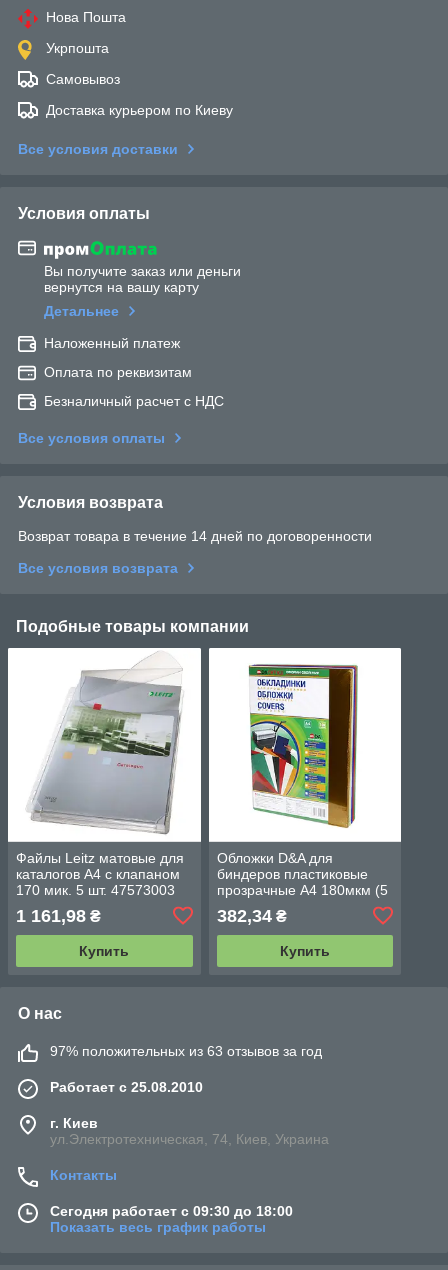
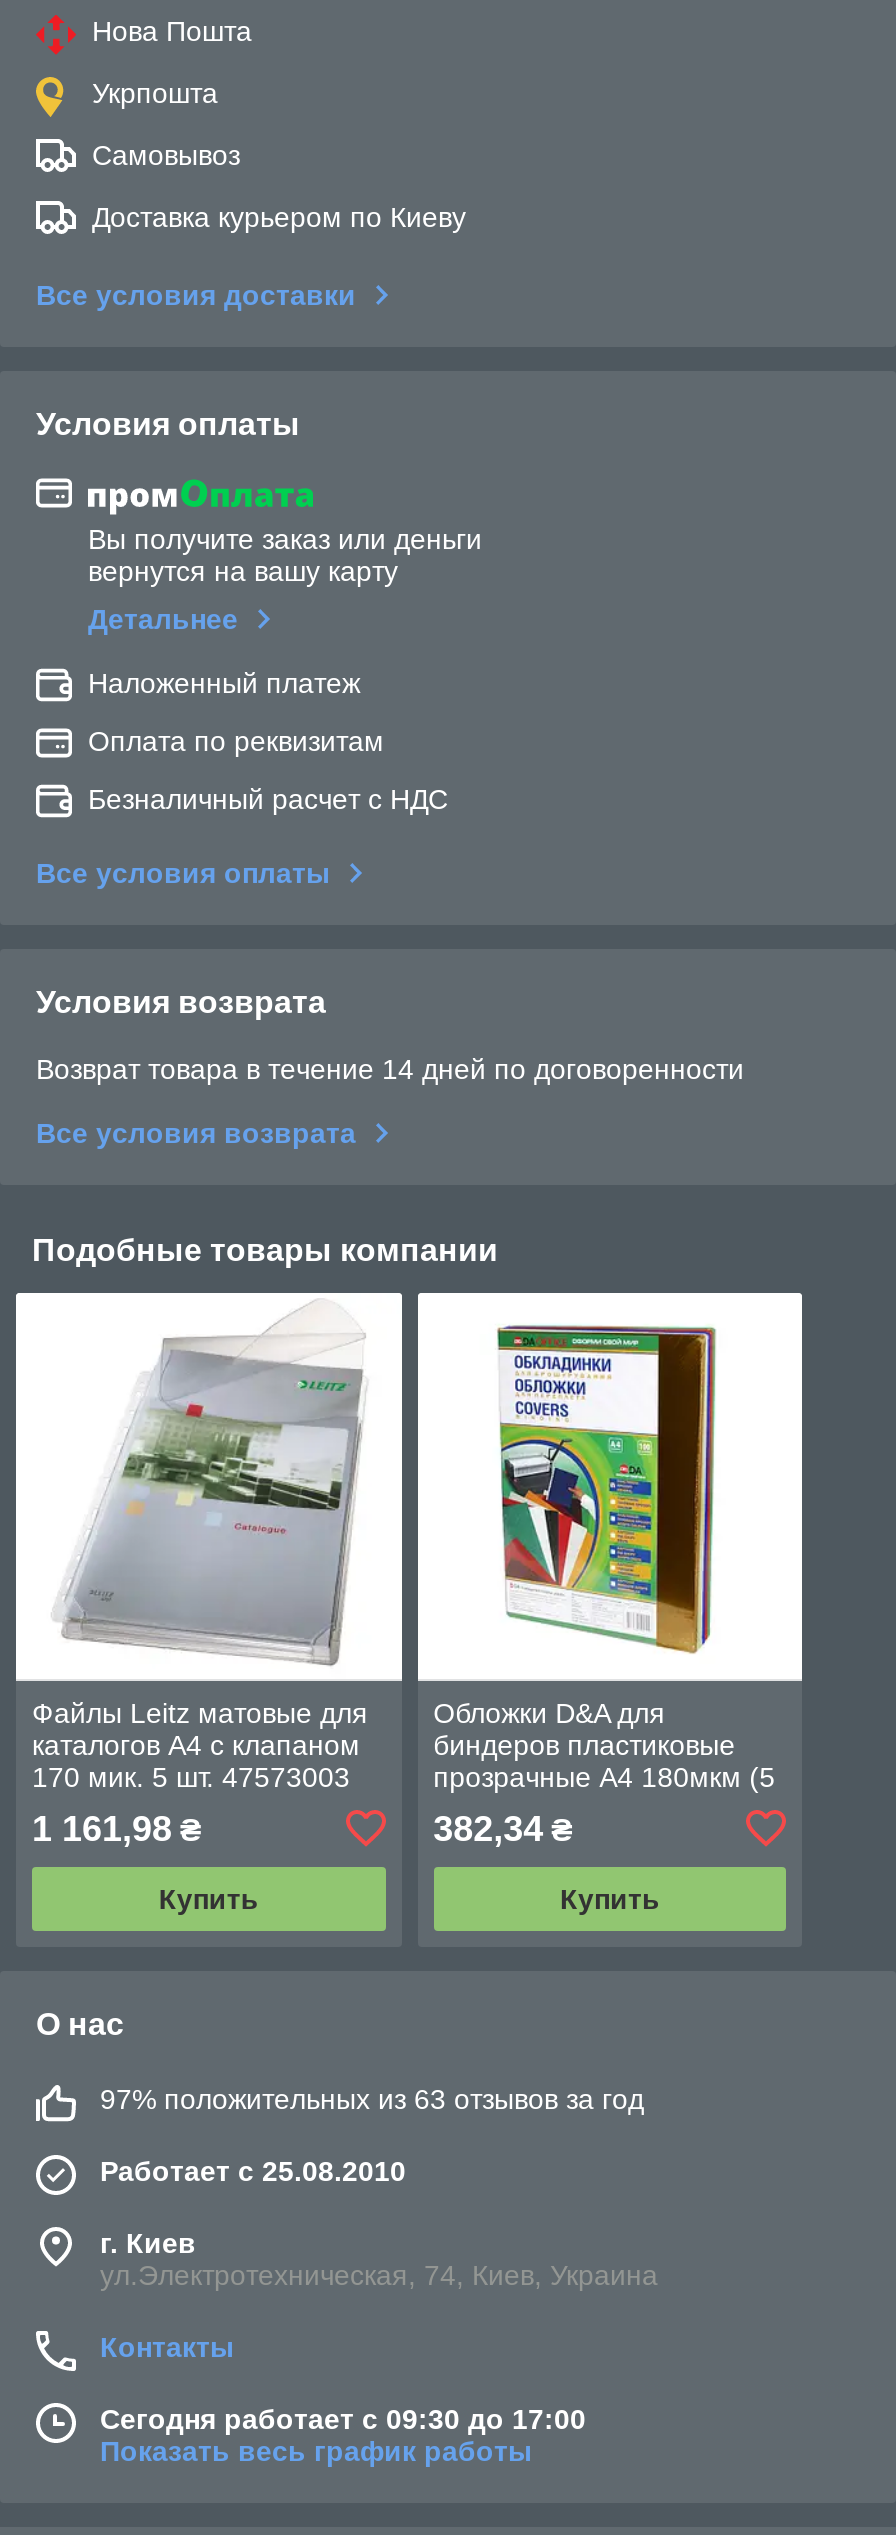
- Сегодня работает с 09:30 до 18:00
+ Сегодня работает с 09:30 до 17:00
